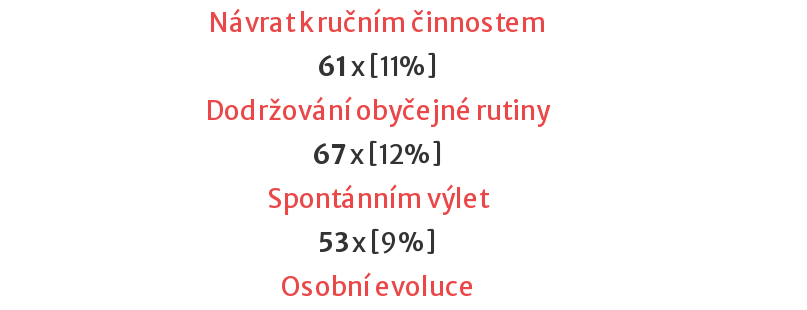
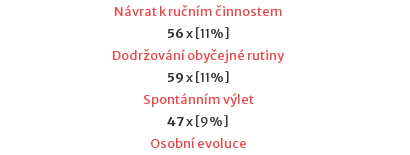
- 61 x [11%]
+ 56 x [11%]

- 67x [12%]
+ 59x [11%]

- 53x [9%]
+ 47x [9%]
